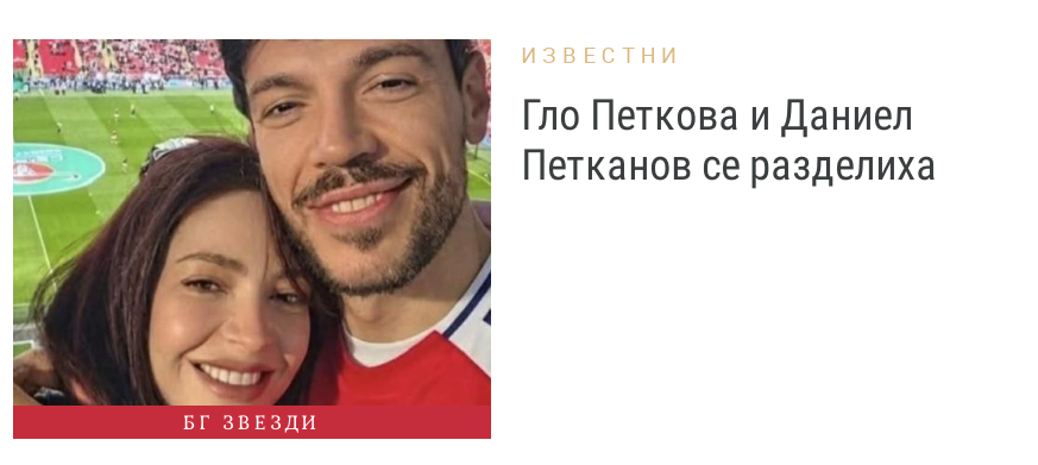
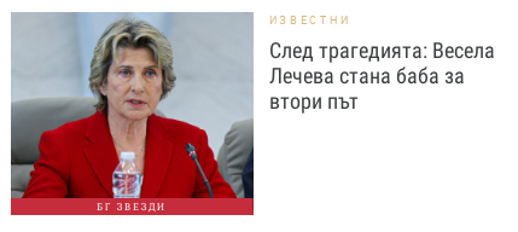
- [image]
- Гло Петкова и Даниел
- Петканов се разделиха
+ [image]
+ След трагедията: Весела
+ Лечева стана баба за
+ втори път
